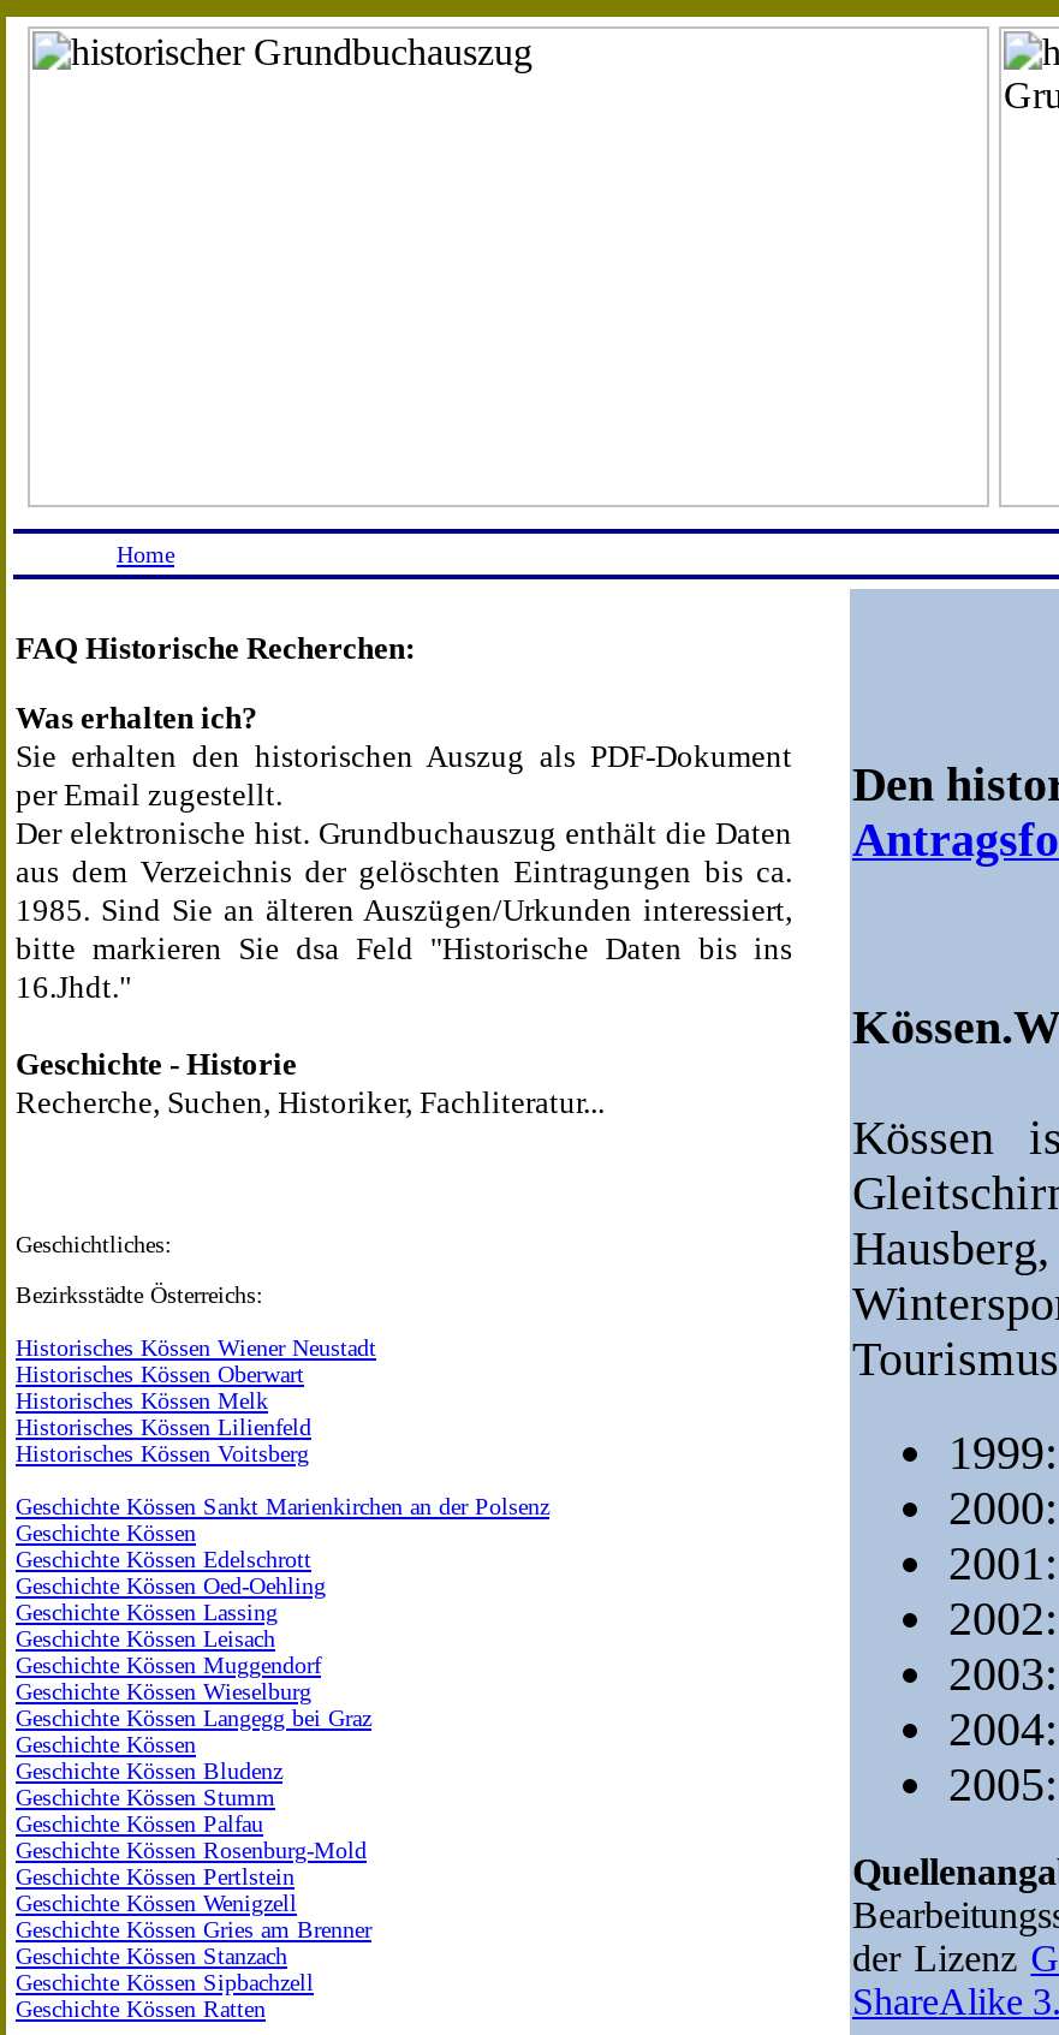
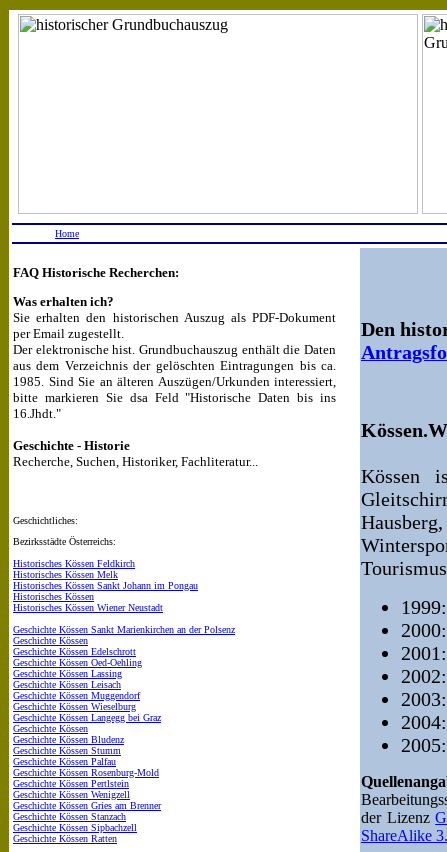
moved down: Historisches Kössen Wiener Neustadt

- Historisches Kössen Oberwart
+ Historisches Kössen Feldkirch

- Historisches Kössen Lilienfeld
- Historisches Kössen Voitsberg
+ Historisches Kössen Sankt Johann im Pongau
+ Historisches Kössen
